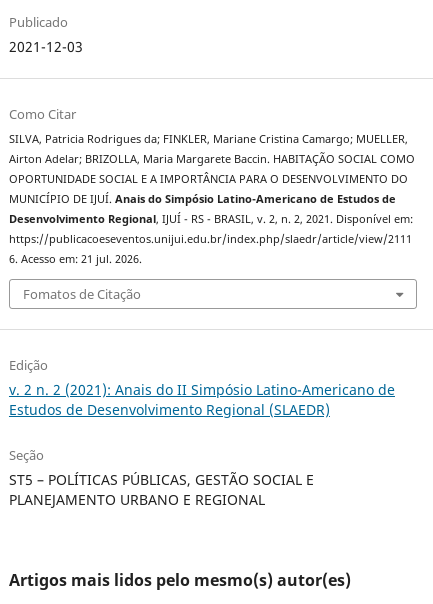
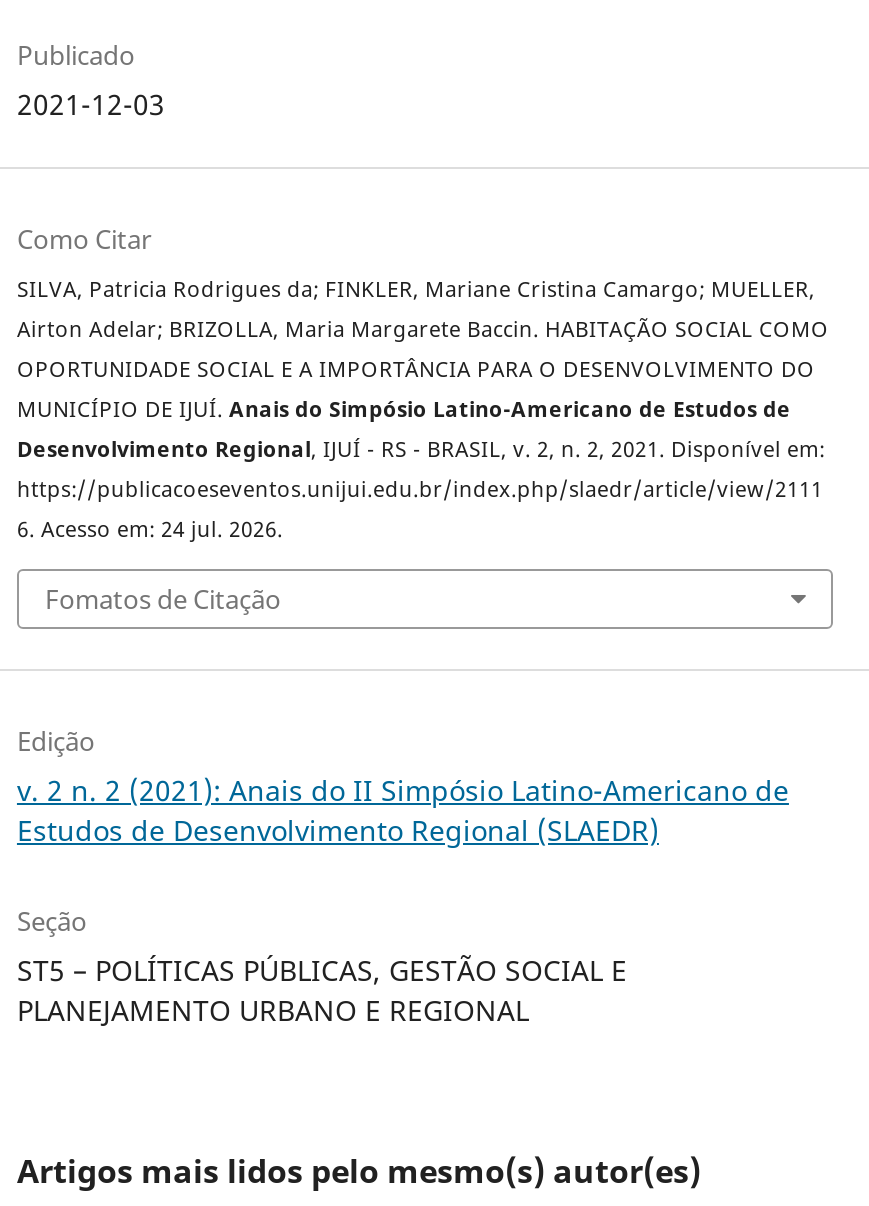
- 6. Acesso em: 21 jul. 2026.
+ 6. Acesso em: 24 jul. 2026.
